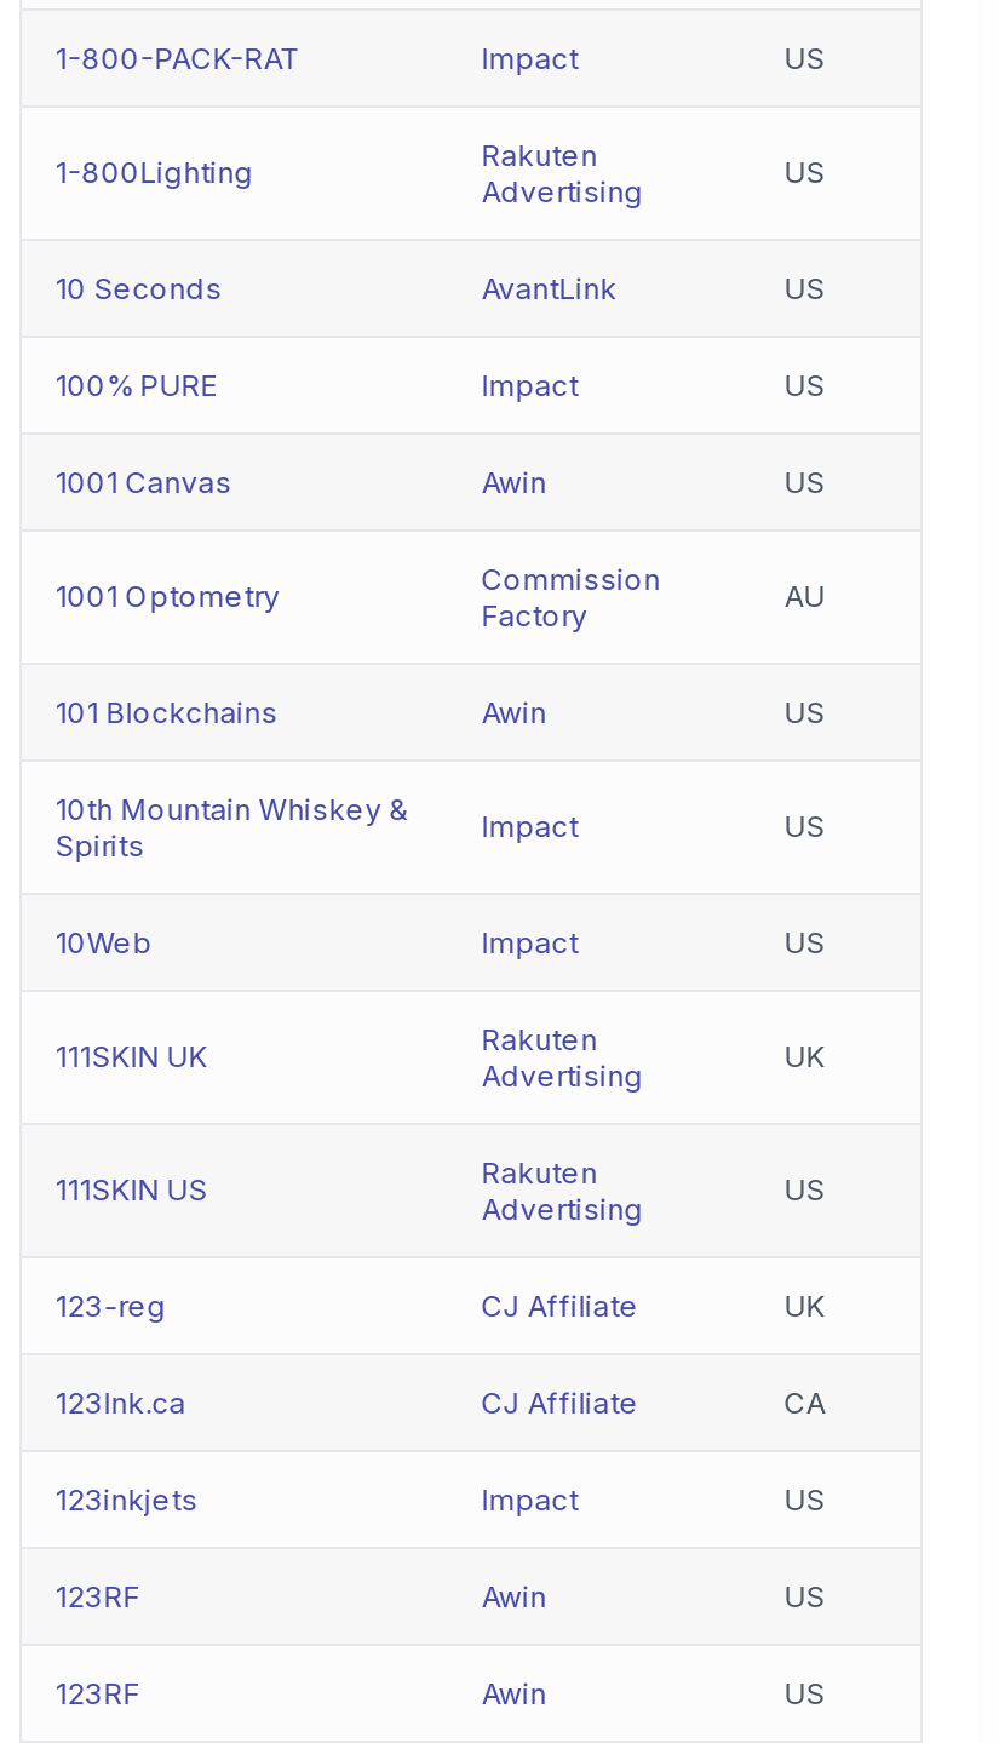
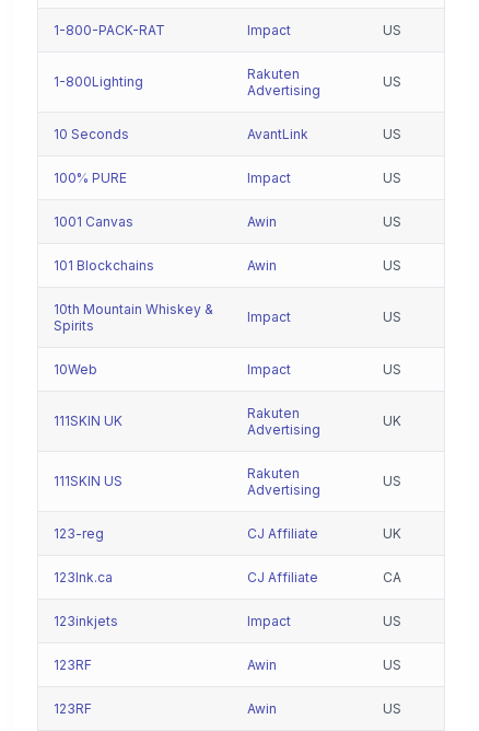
- 1001 Optometry
- Commission
- Factory

- AU
